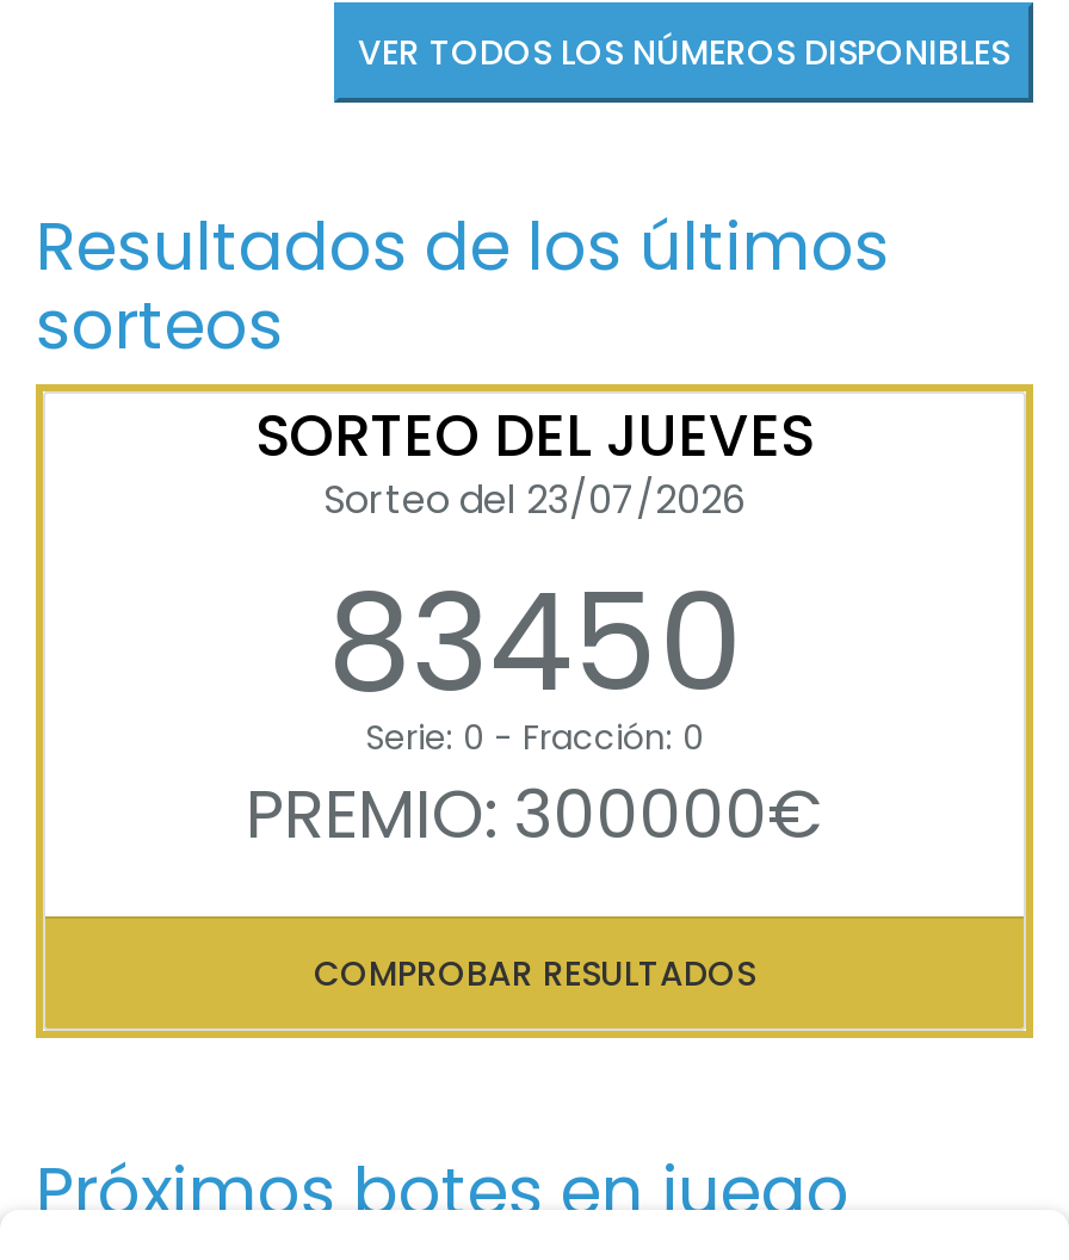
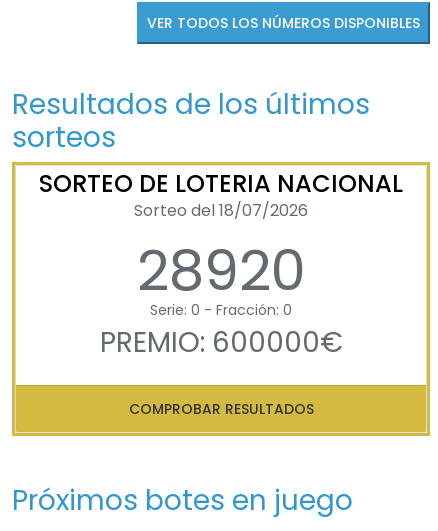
- SORTEO DEL JUEVES
- Sorteo del 23/07/2026
- 83450
+ SORTEO DE LOTERIA NACIONAL
+ Sorteo del 18/07/2026
+ 28920

- PREMIO: 300000€
+ PREMIO: 600000€
